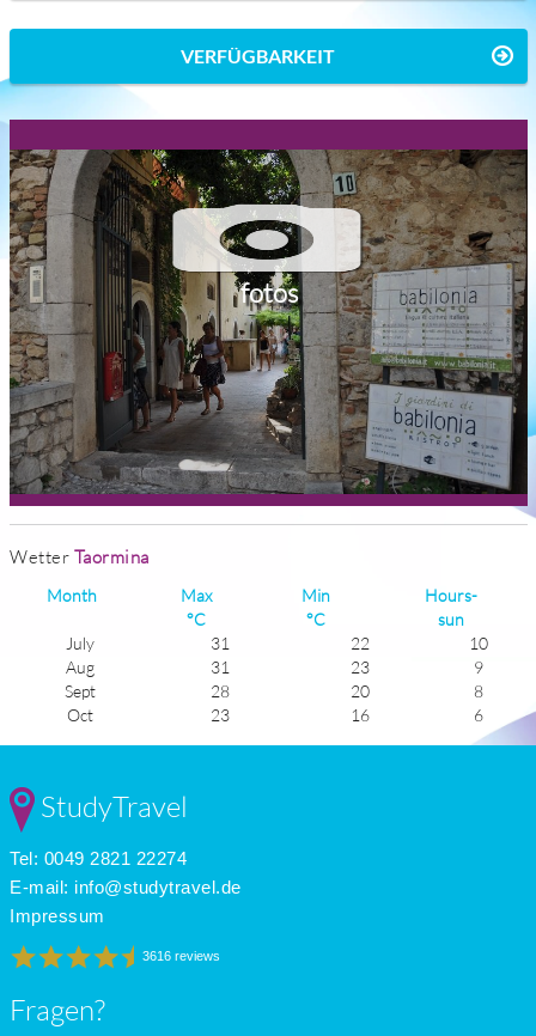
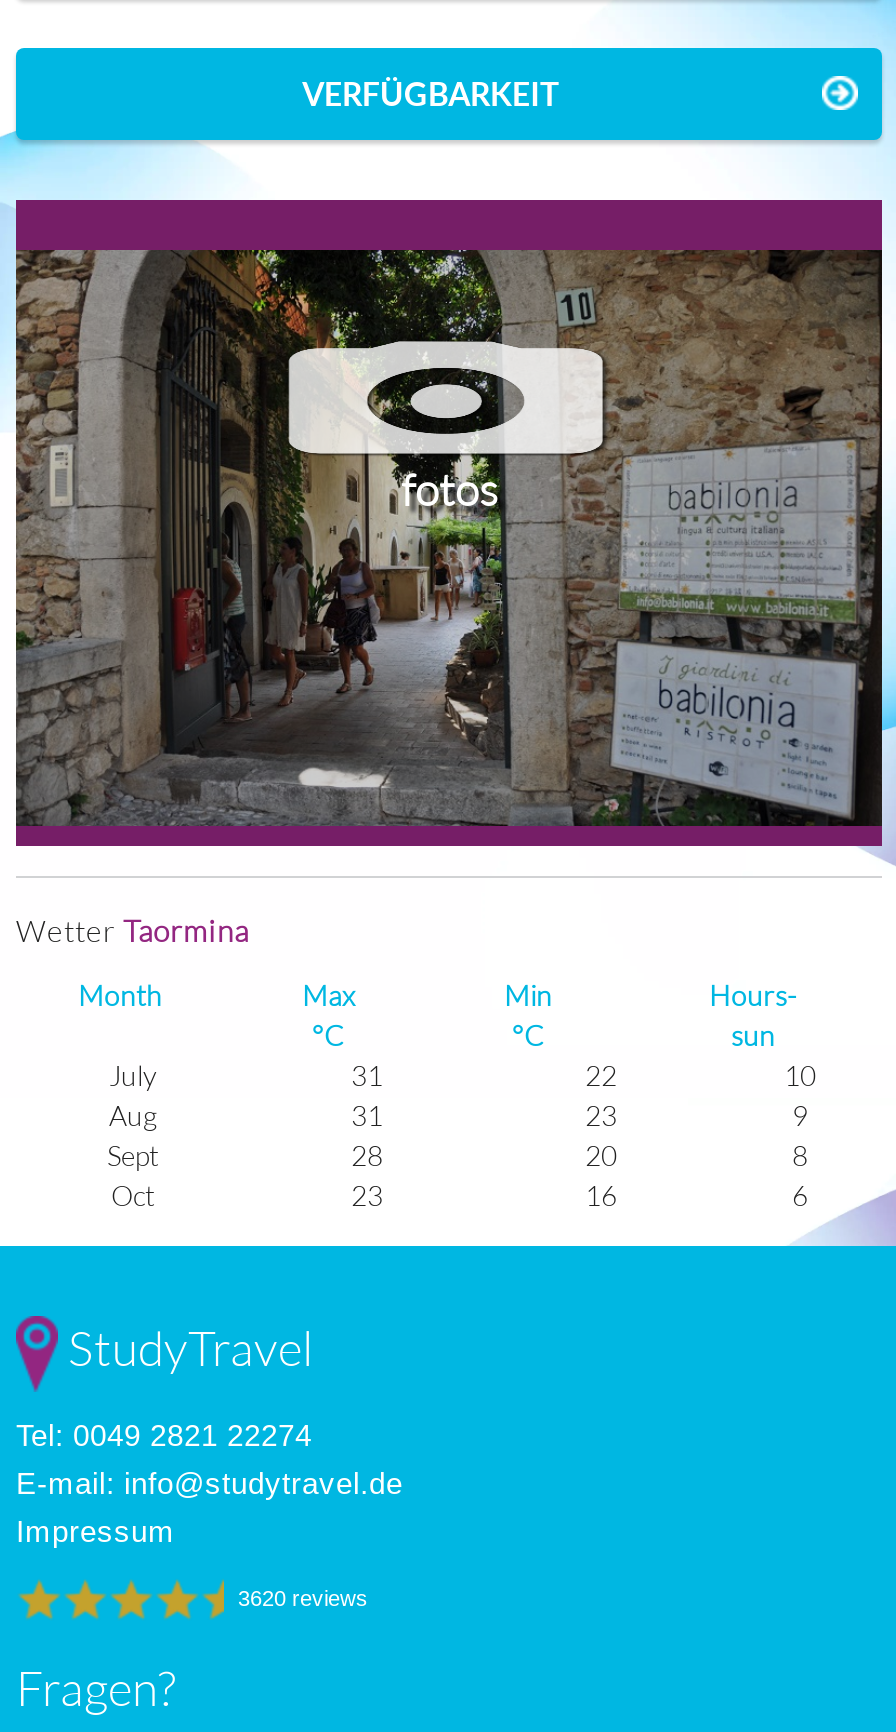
- 3616 reviews
+ 3620 reviews
